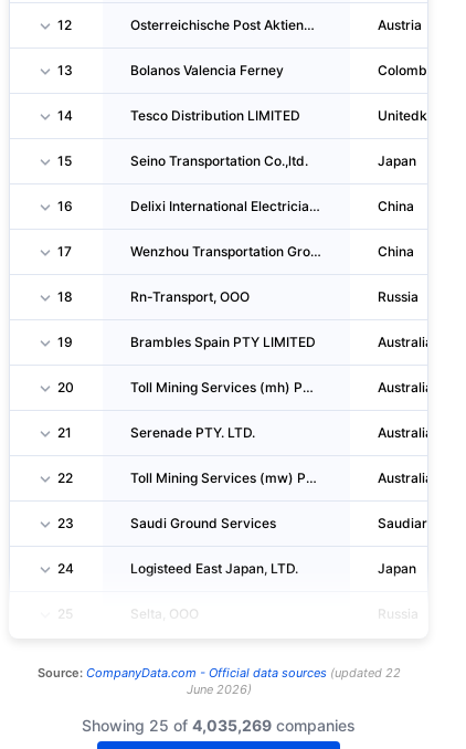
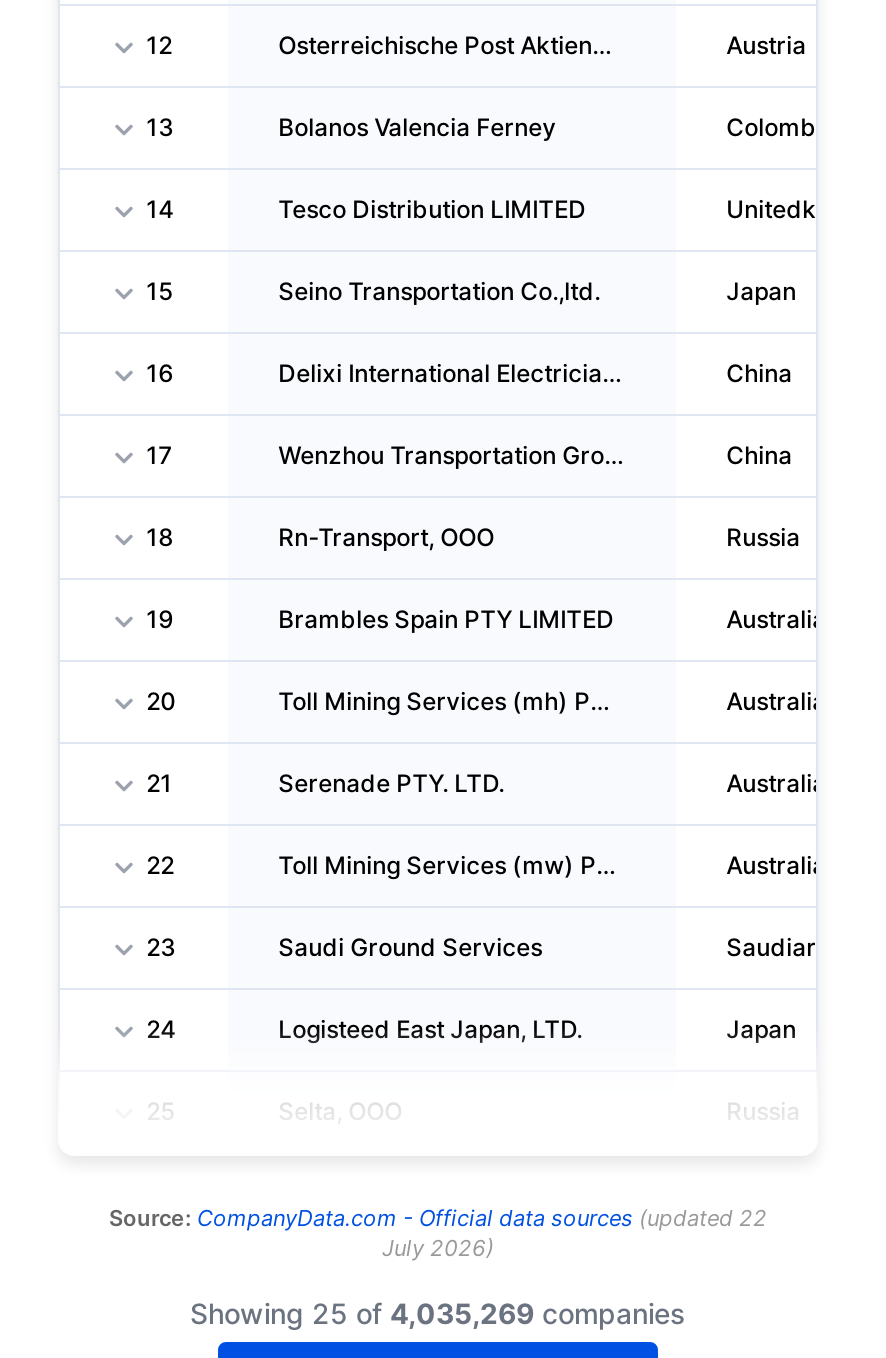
- June 2026)
+ July 2026)
